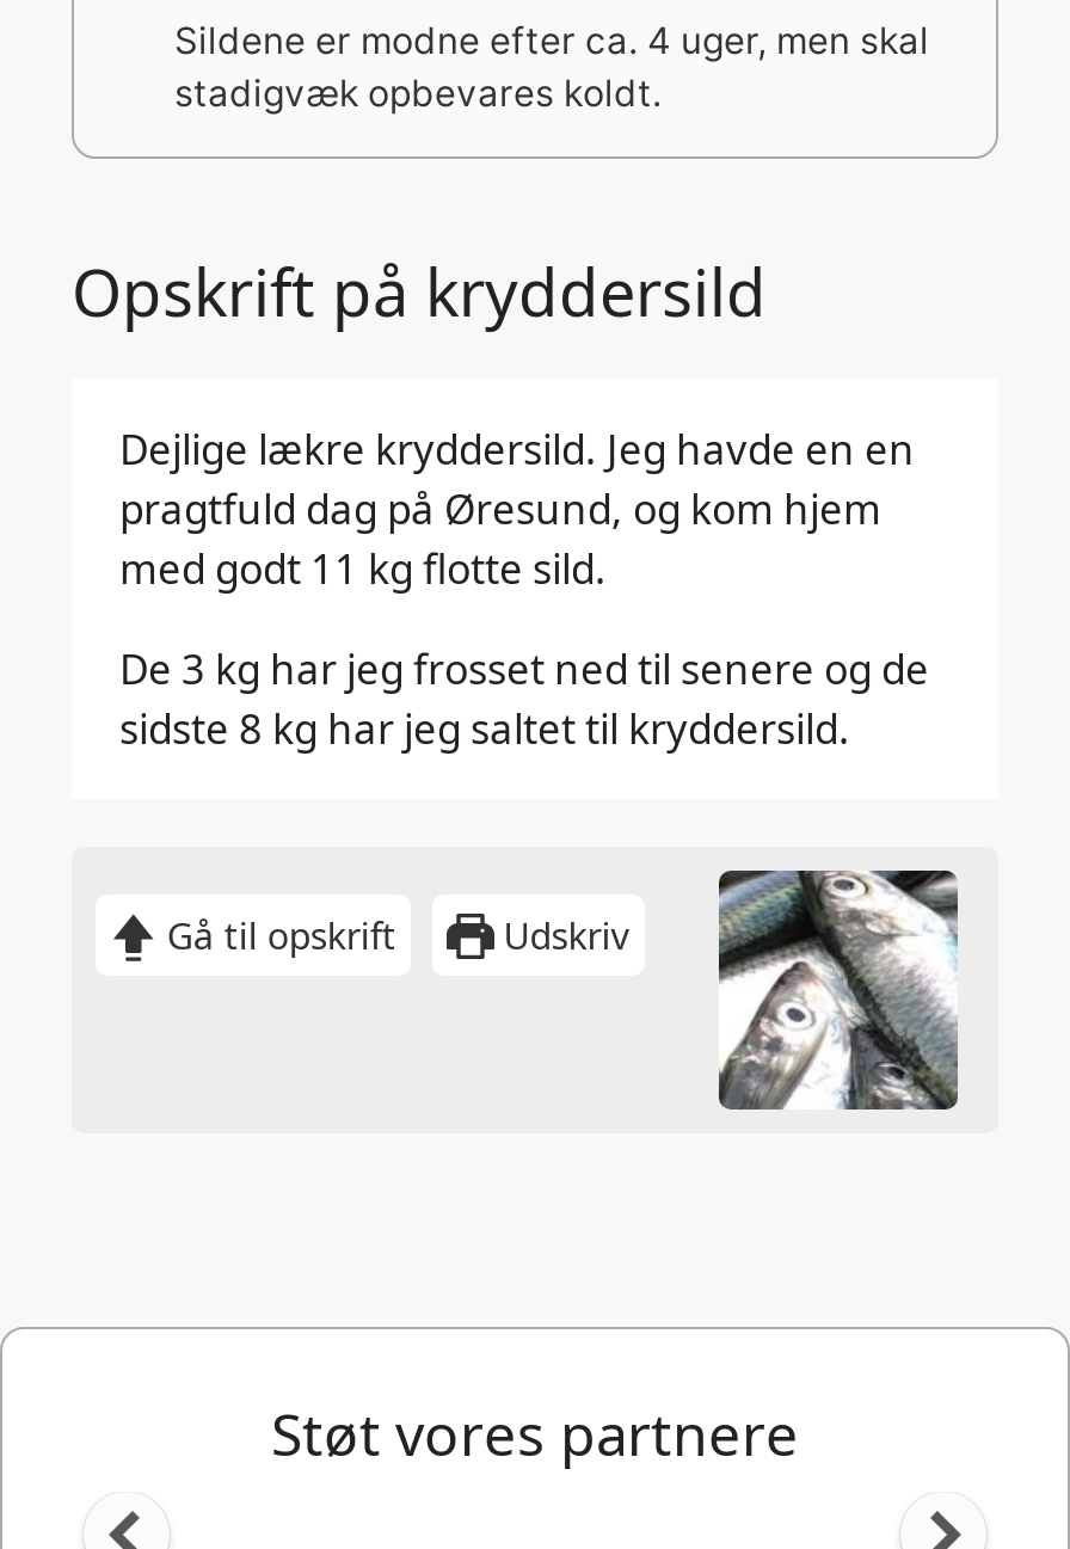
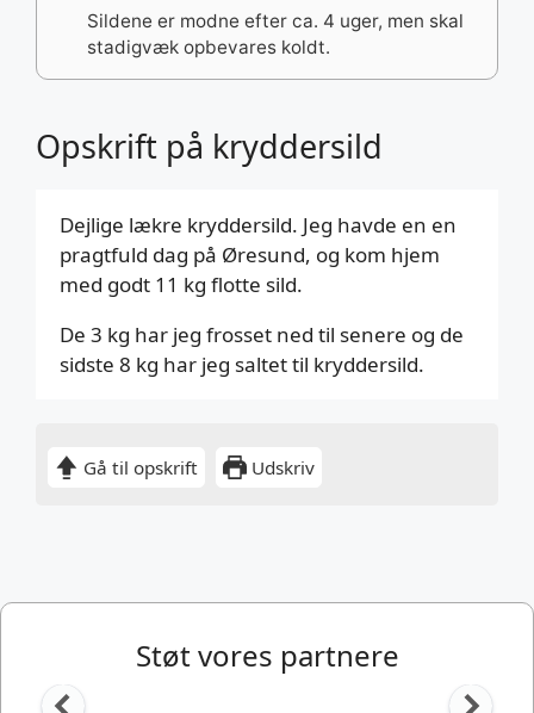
- [image]
